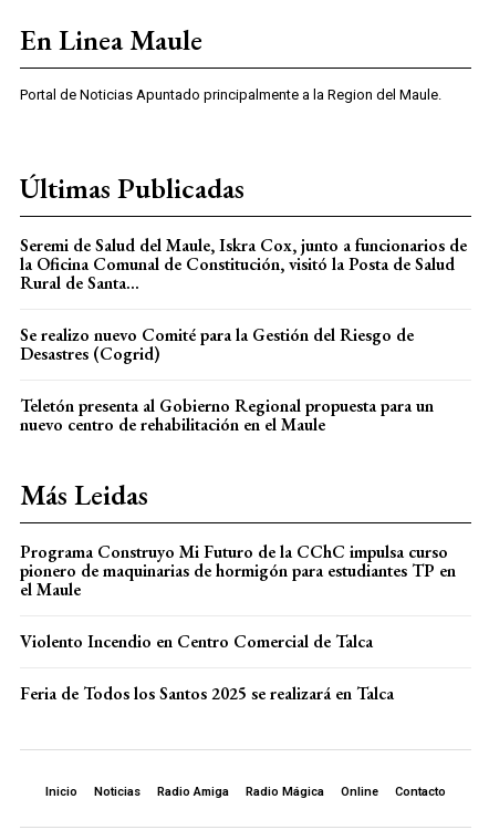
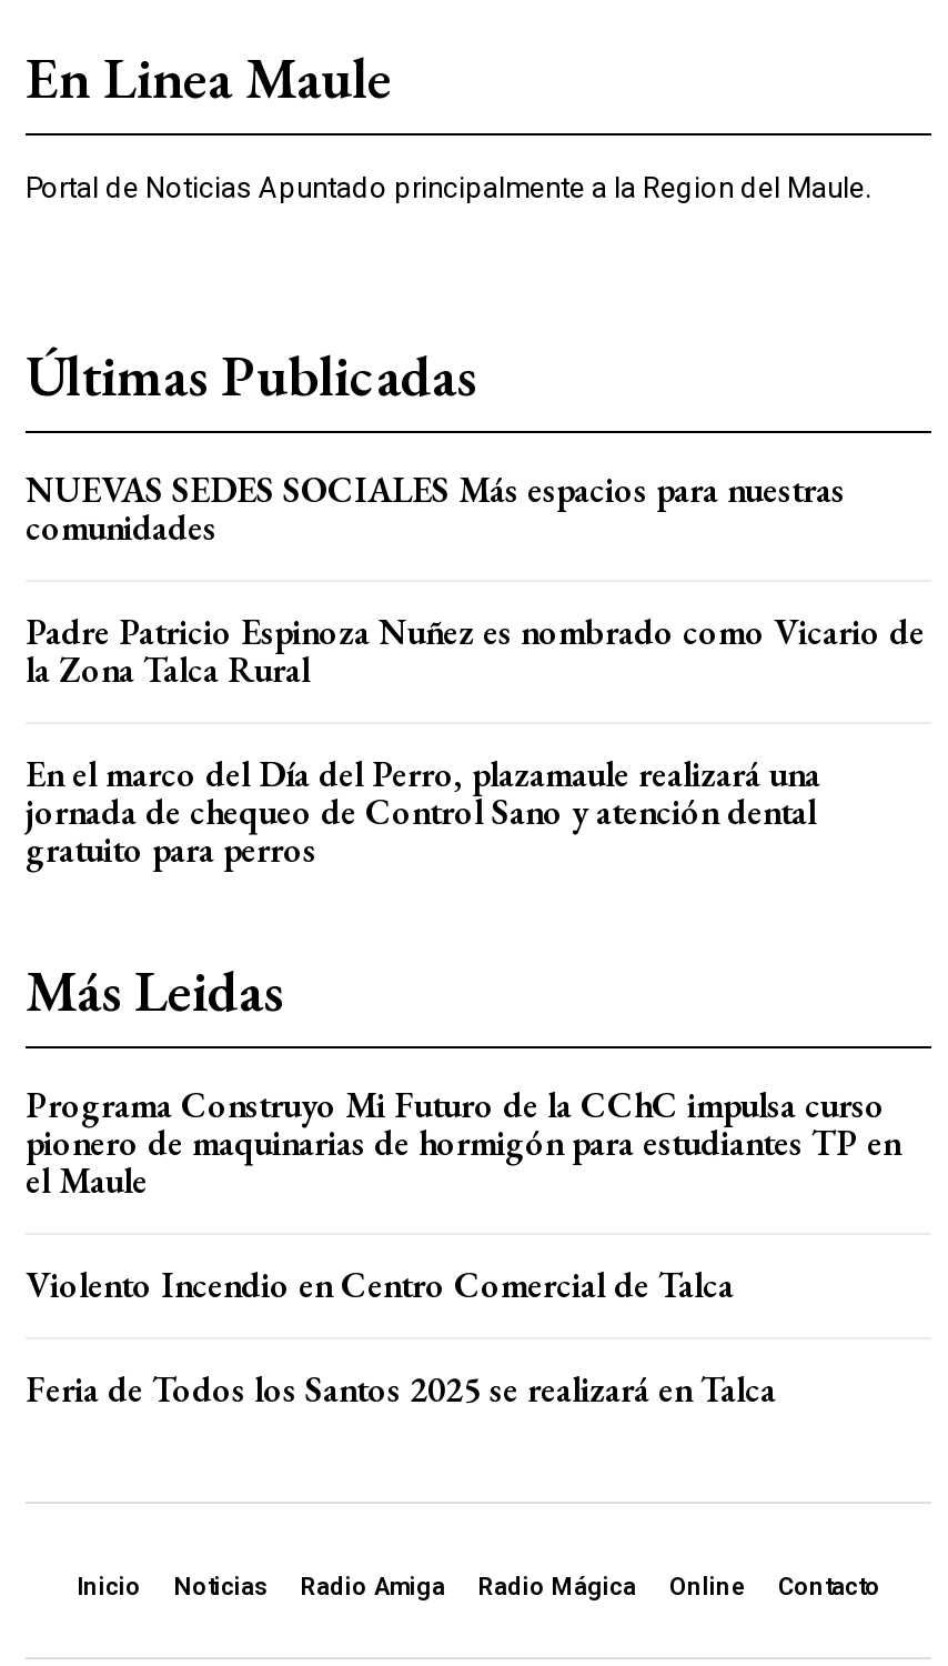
- Seremi de Salud del Maule, Iskra Cox, junto a funcionarios de
- la Oficina Comunal de Constitución, visitó la Posta de Salud
- Rural de Santa...
+ NUEVAS SEDES SOCIALES Más espacios para nuestras
+ comunidades

- Se realizo nuevo Comité para la Gestión del Riesgo de
- Desastres (Cogrid)
+ Padre Patricio Espinoza Nuñez es nombrado como Vicario de
+ la Zona Talca Rural

- Teletón presenta al Gobierno Regional propuesta para un
- nuevo centro de rehabilitación en el Maule
+ En el marco del Día del Perro, plazamaule realizará una
+ jornada de chequeo de Control Sano y atención dental
+ gratuito para perros
